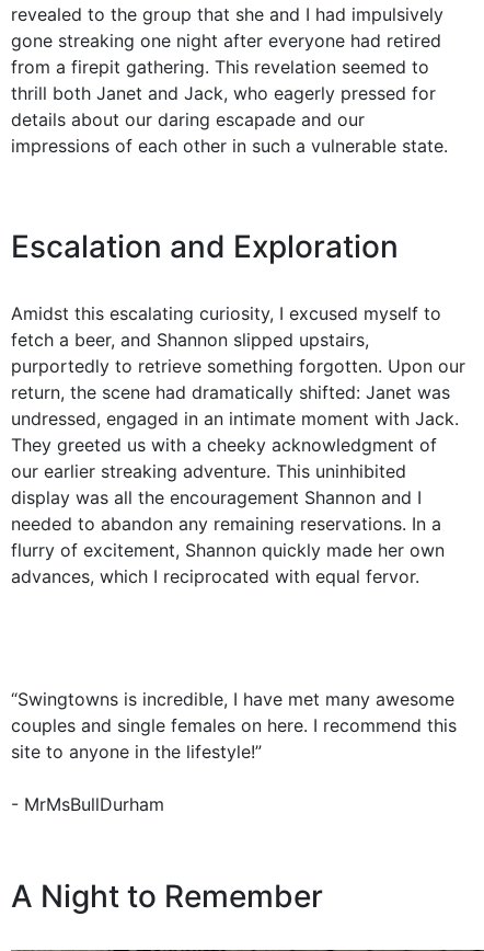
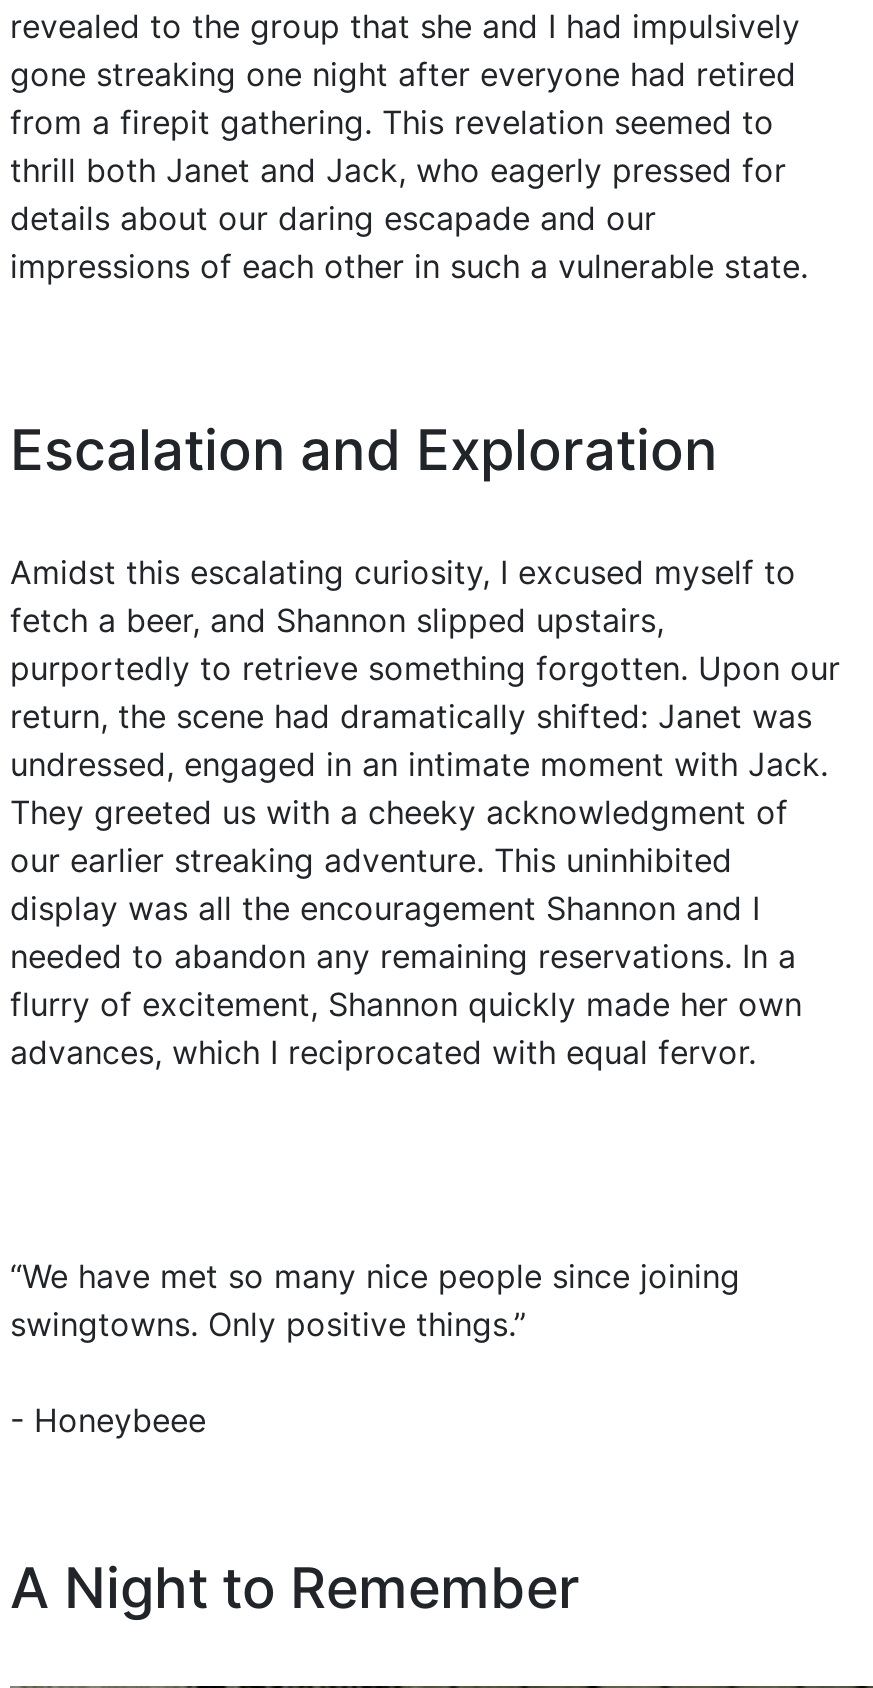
- “Swingtowns is incredible, I have met many awesome
- couples and single females on here. I recommend this
- site to anyone in the lifestyle!”
+ “We have met so many nice people since joining
+ swingtowns. Only positive things.”

- - MrMsBullDurham
+ - Honeybeee
